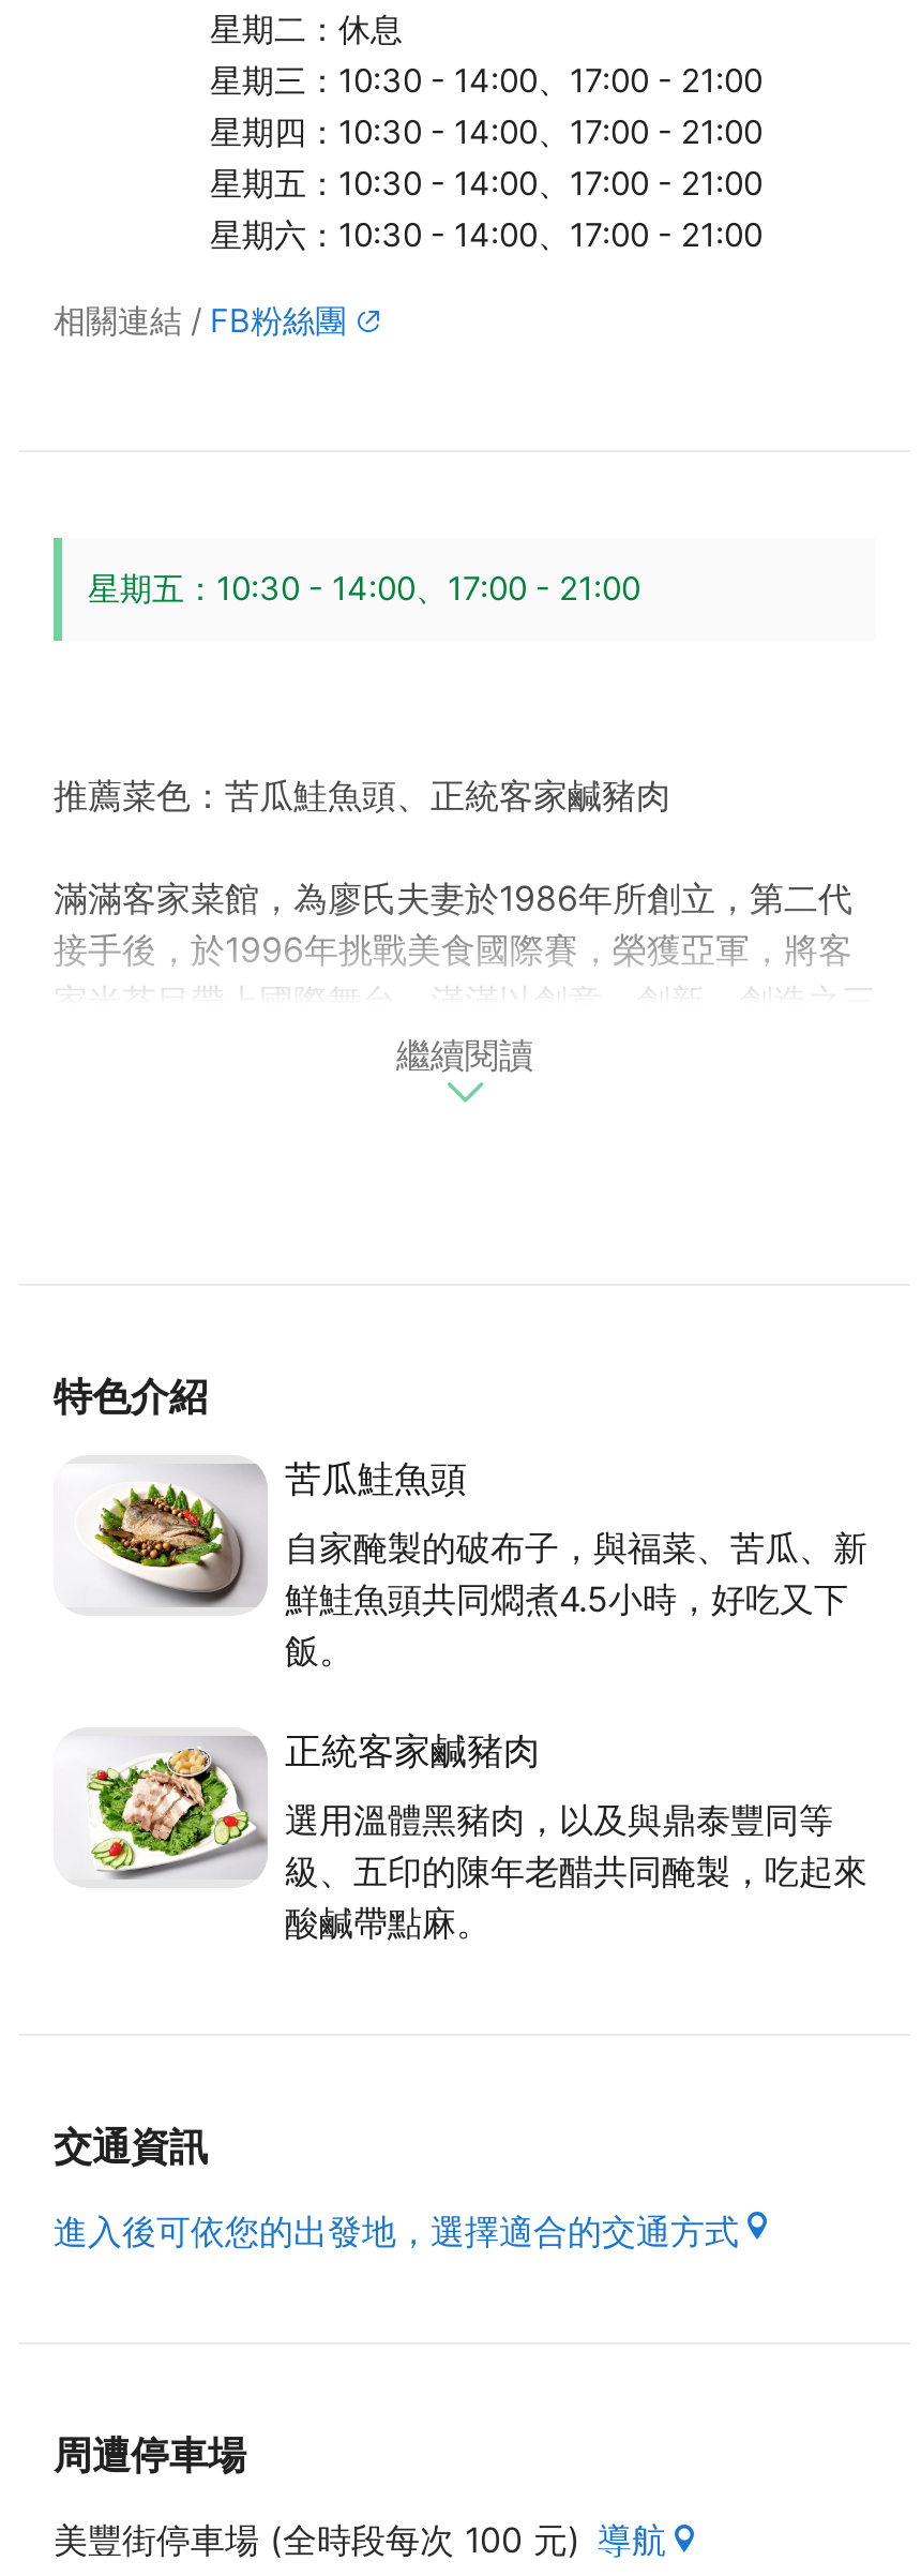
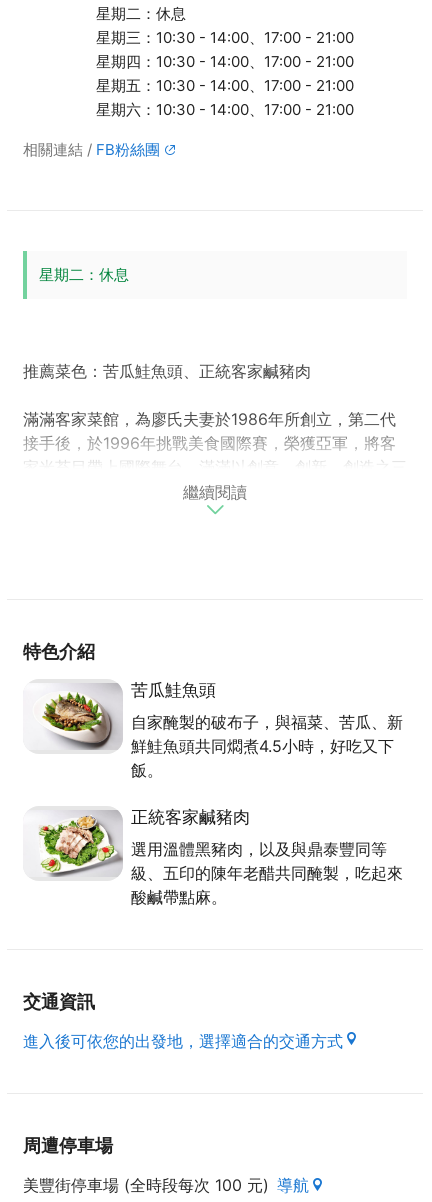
- 星期五：10:30 - 14:00、17:00 - 21:00
+ 星期二：休息
